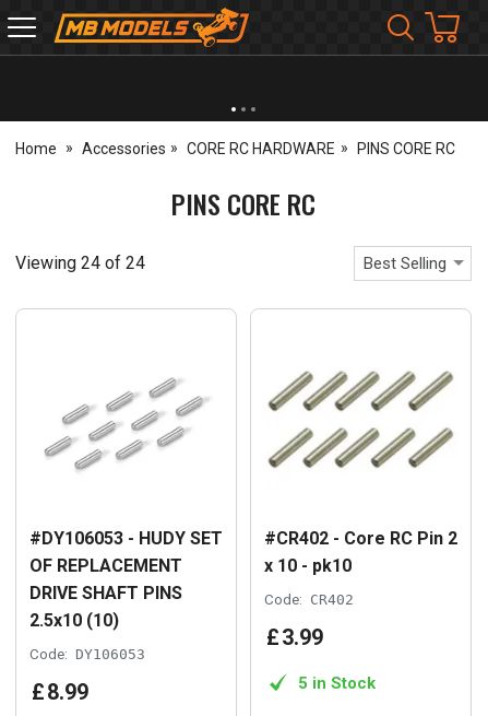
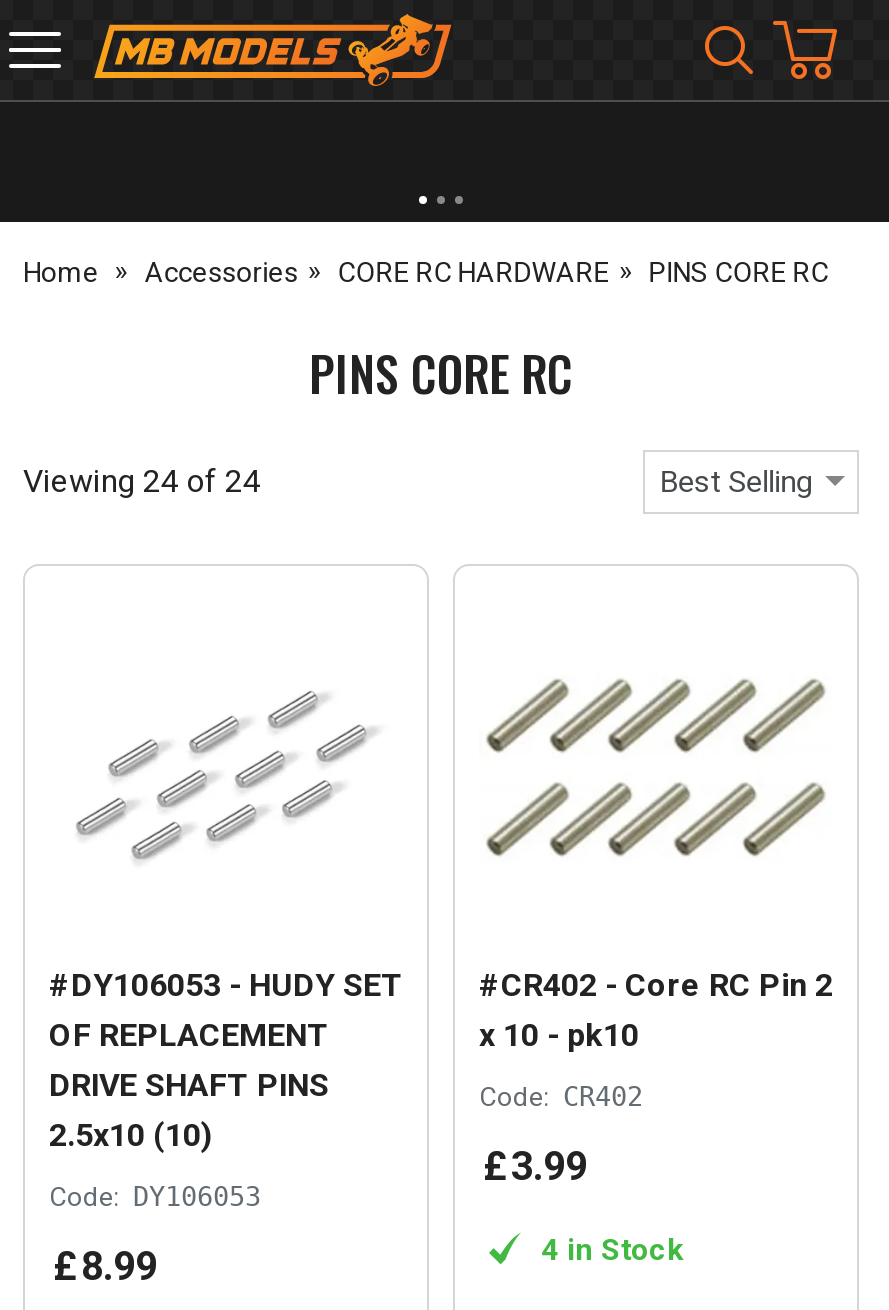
- 5 in Stock
+ 4 in Stock
